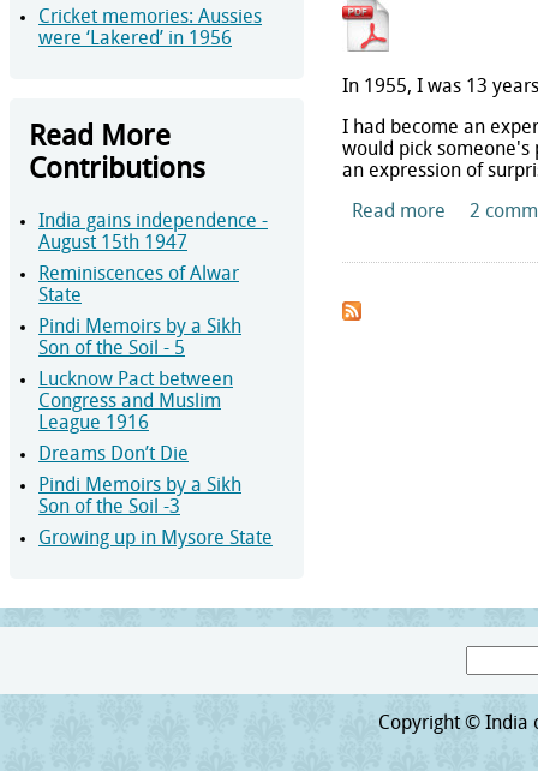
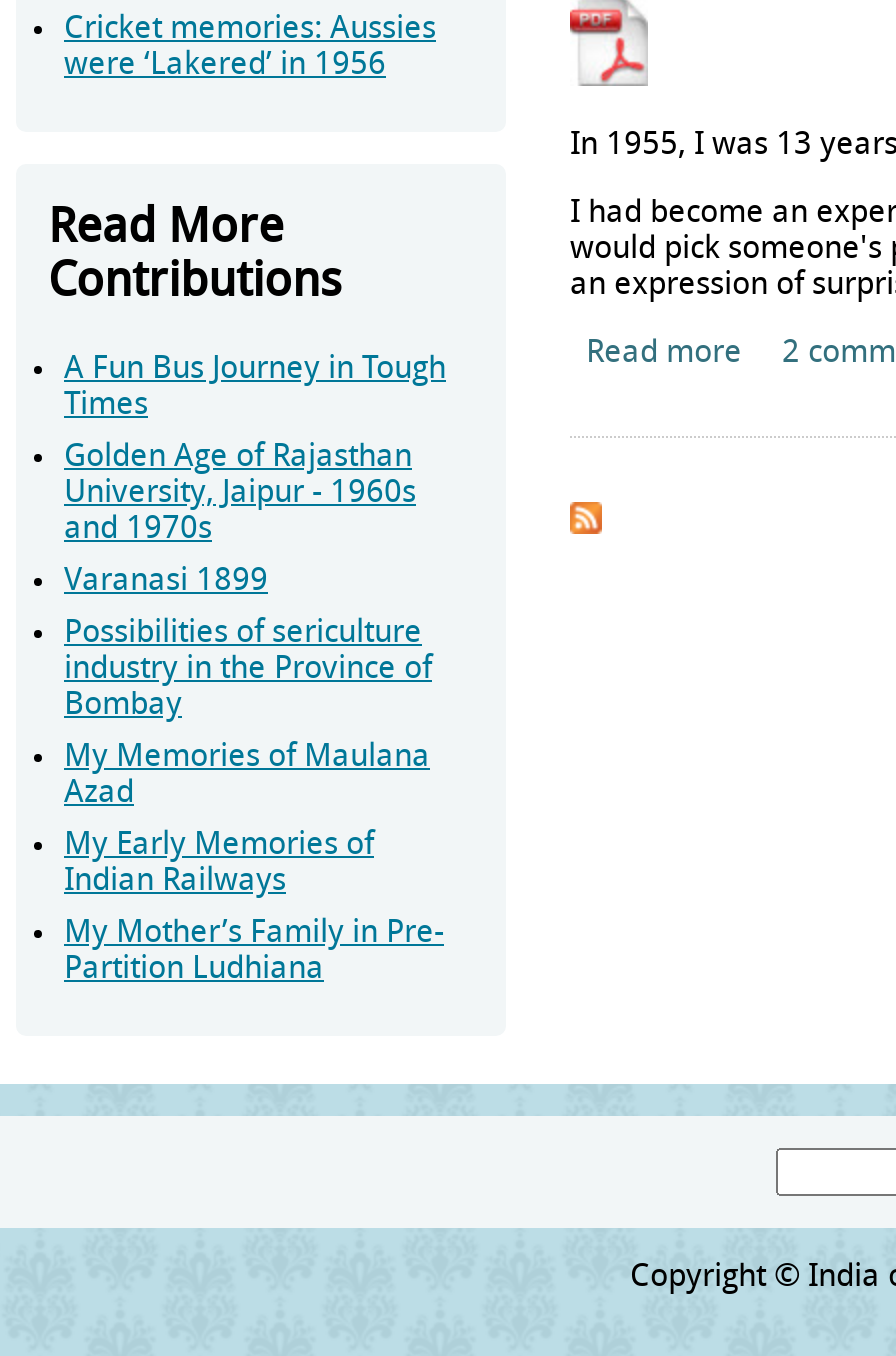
- India gains independence -
- August 15th 1947
+ A Fun Bus Journey in Tough
+ Times

- Reminiscences of Alwar
- State
+ Golden Age of Rajasthan
+ University, Jaipur - 1960s
+ and 1970s

- Pindi Memoirs by a Sikh
- Son of the Soil - 5
+ Varanasi 1899

- Lucknow Pact between
- Congress and Muslim
- League 1916
+ Possibilities of sericulture
+ industry in the Province of
+ Bombay

- Dreams Don’t Die
+ My Memories of Maulana
+ Azad

- Pindi Memoirs by a Sikh
- Son of the Soil -3
+ My Early Memories of
+ Indian Railways

- Growing up in Mysore State
+ My Mother’s Family in Pre-
+ Partition Ludhiana
